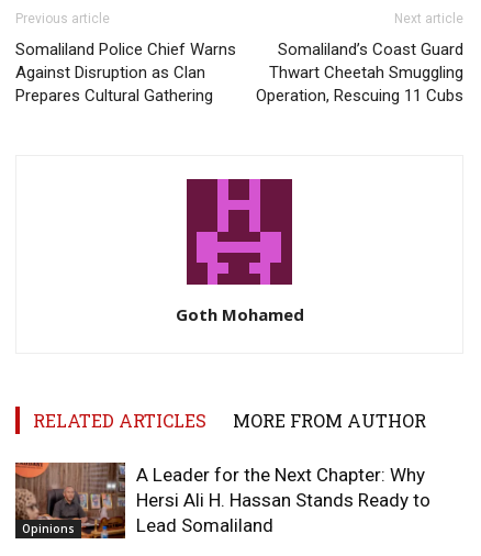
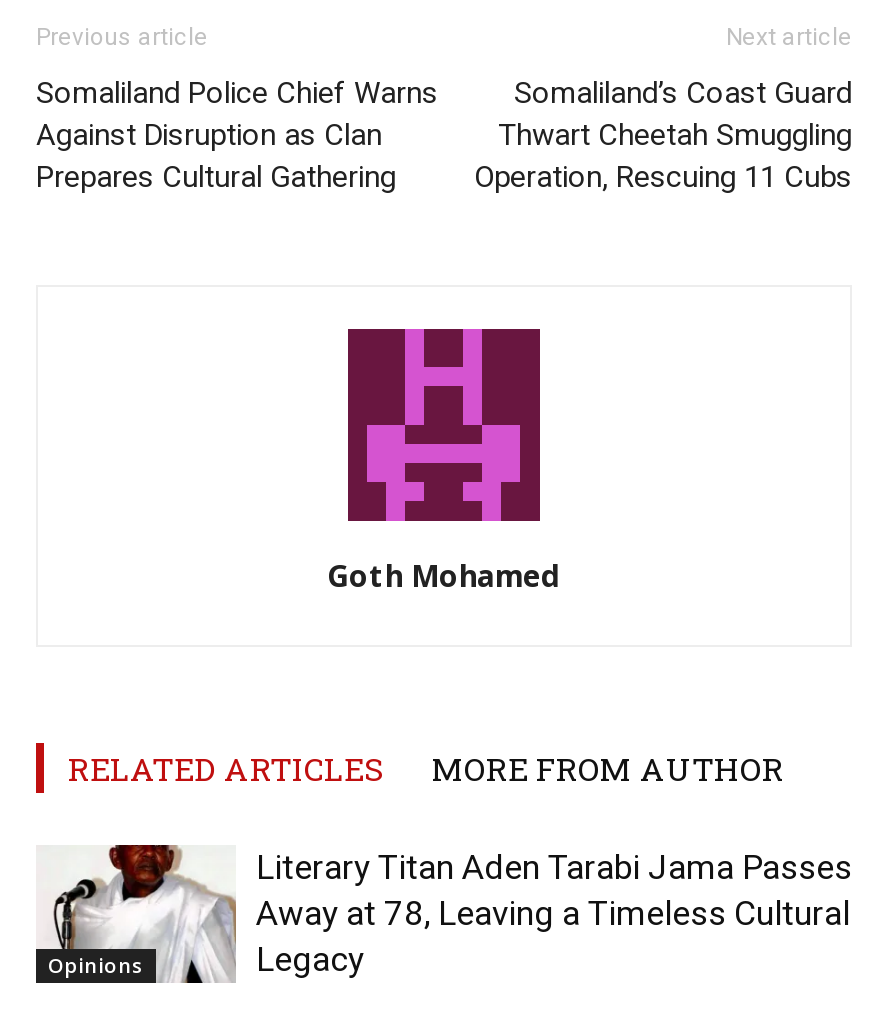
- [image]
- A Leader for the Next Chapter: Why
- Hersi Ali H. Hassan Stands Ready to
- Lead Somaliland
+ [image]
+ Literary Titan Aden Tarabi Jama Passes
+ Away at 78, Leaving a Timeless Cultural
+ Legacy
